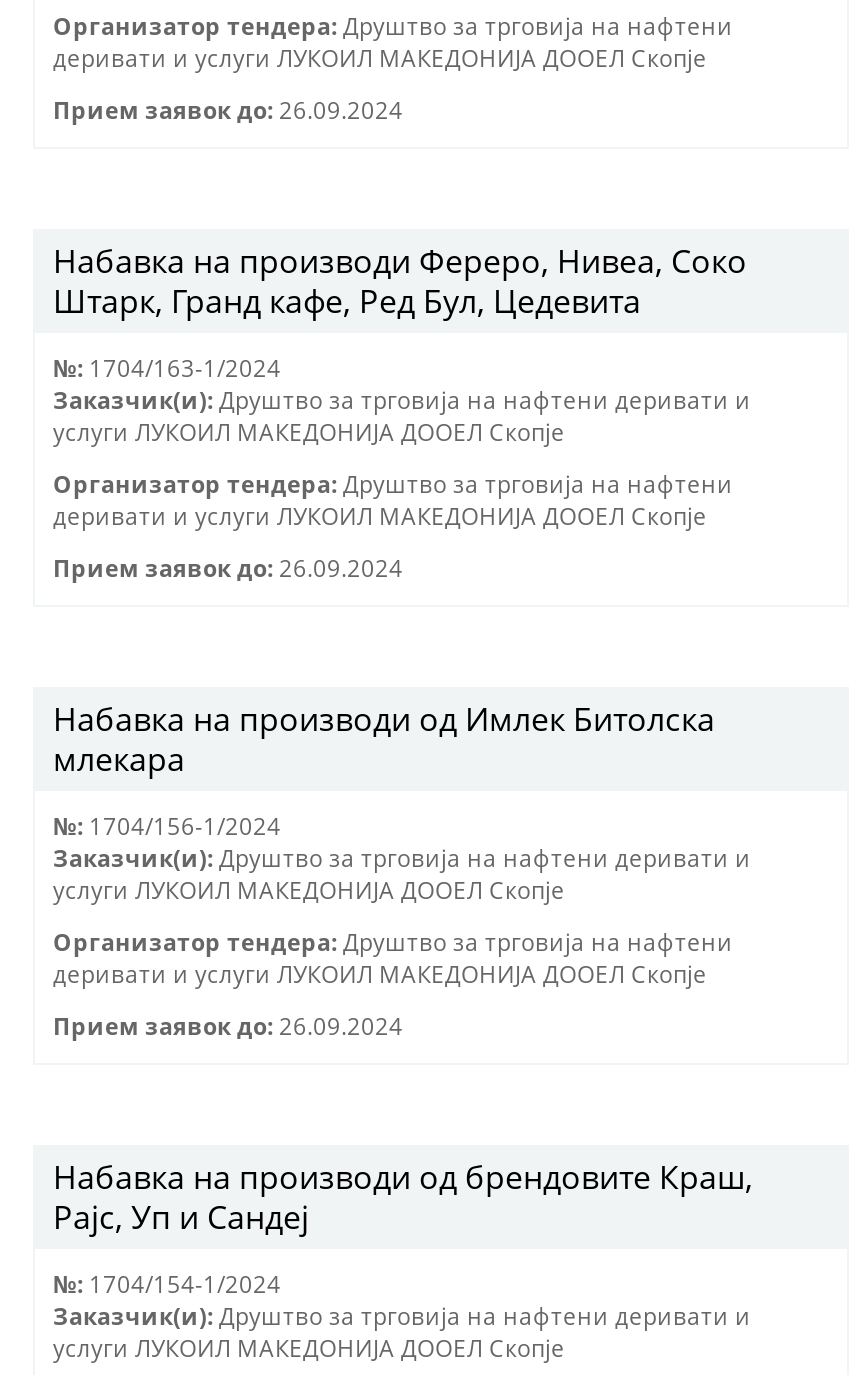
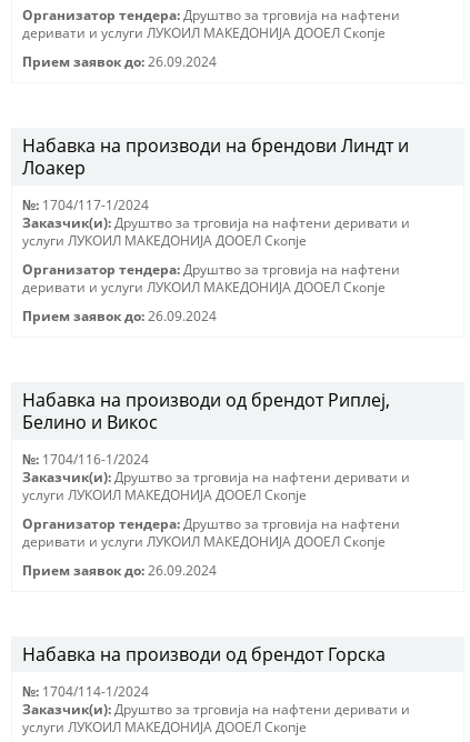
- Набавка на производи Фереро, Нивеа, Соко
- Штарк, Гранд кафе, Ред Бул, Цедевита
+ Набавка на производи на брендови Линдт и
+ Лоакер

- №: 1704/163-1/2024
+ №: 1704/117-1/2024

- Набавка на производи од Имлек Битолска
- млекара
+ Набавка на производи од брендот Риплеј,
+ Белино и Викос

- №: 1704/156-1/2024
+ №: 1704/116-1/2024

- Набавка на производи од брендовите Краш,
- Рајс, Уп и Сандеј
+ Набавка на производи од брендот Горска

- №: 1704/154-1/2024
+ №: 1704/114-1/2024
